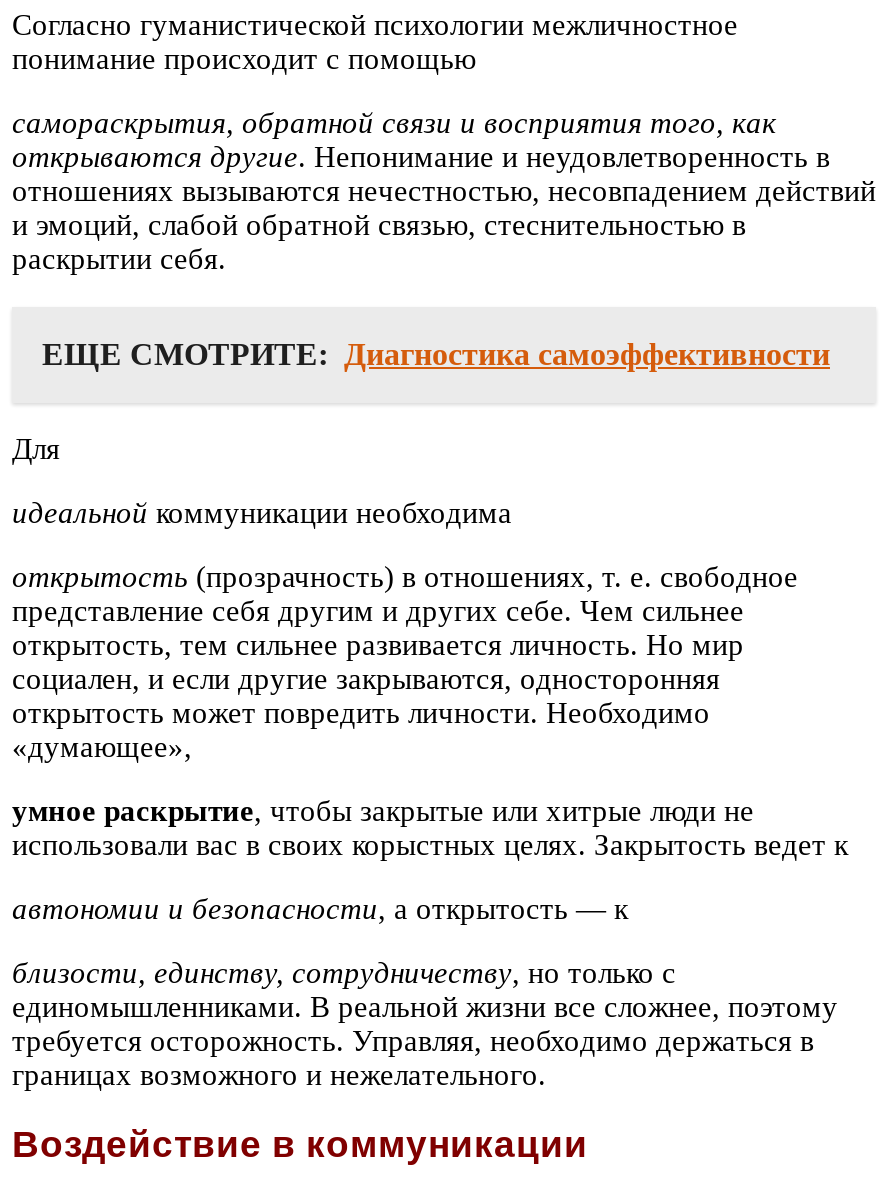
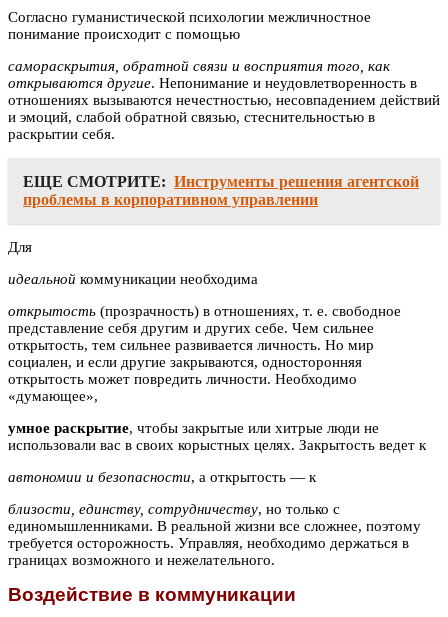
- ЕЩЕ СМОТРИТЕ: Диагностика самоэффективности
+ ЕЩЕ СМОТРИТЕ: Инструменты решения агентской
+ проблемы в корпоративном управлении
